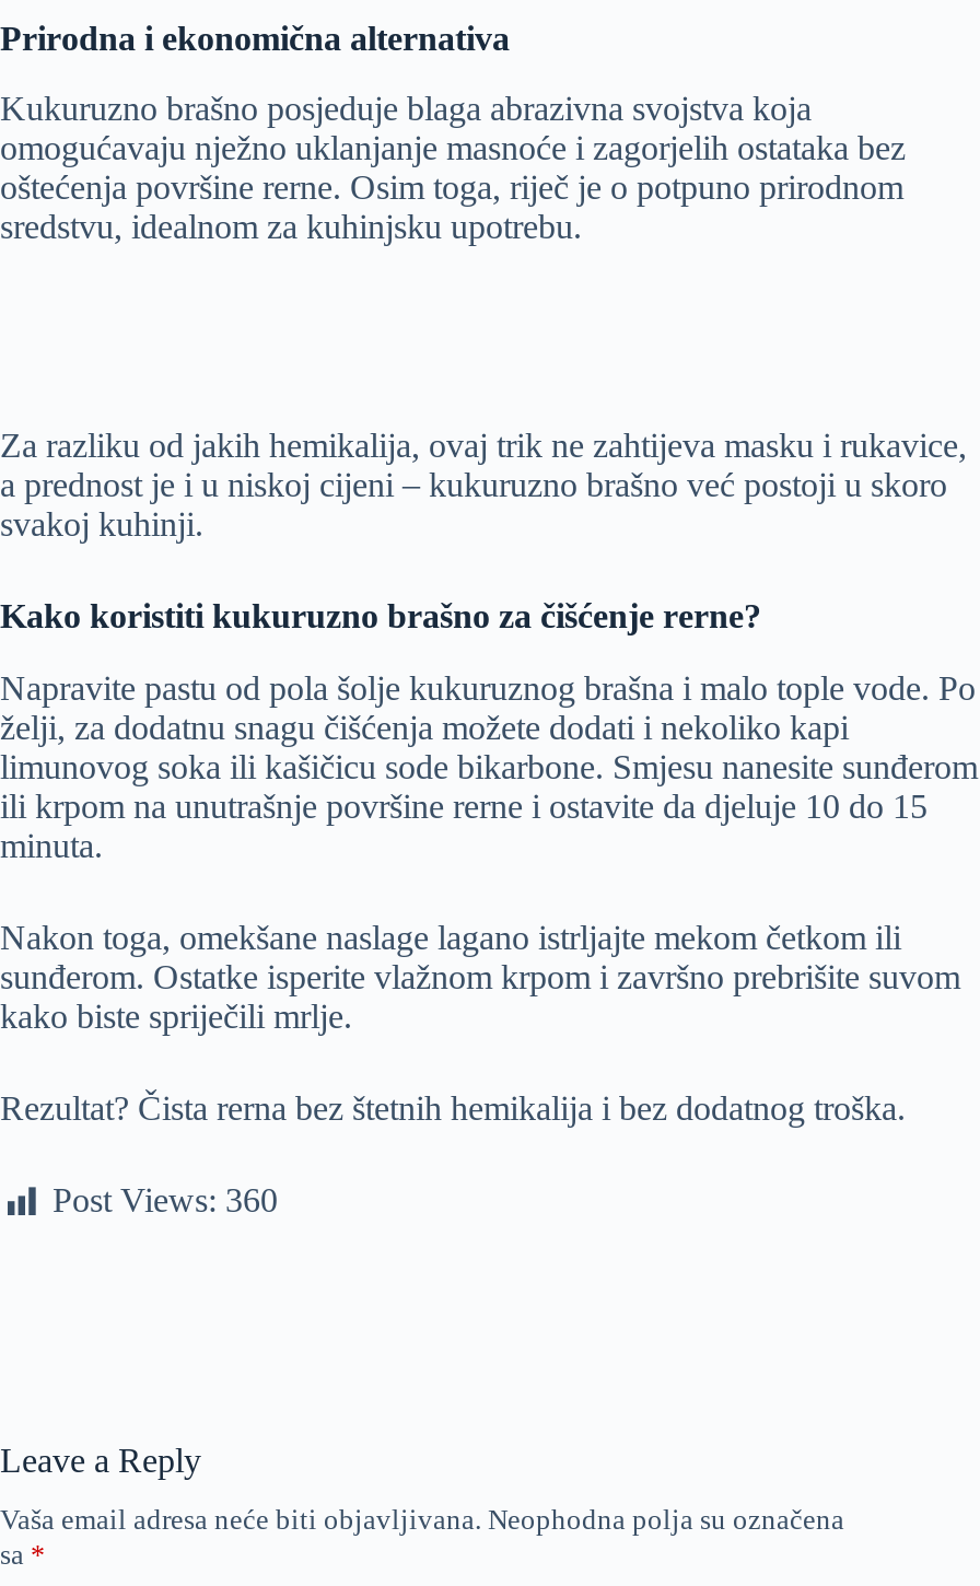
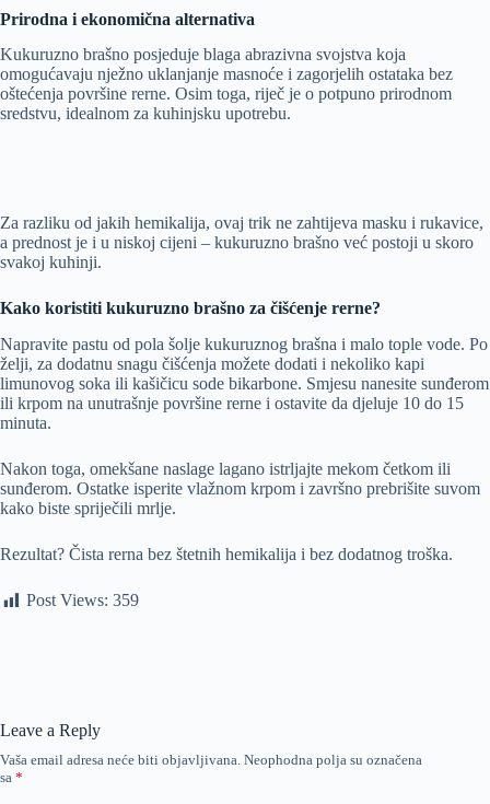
- Post Views: 360
+ Post Views: 359
